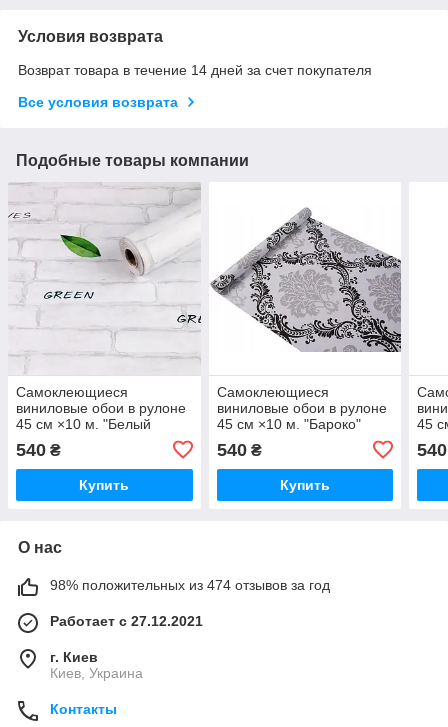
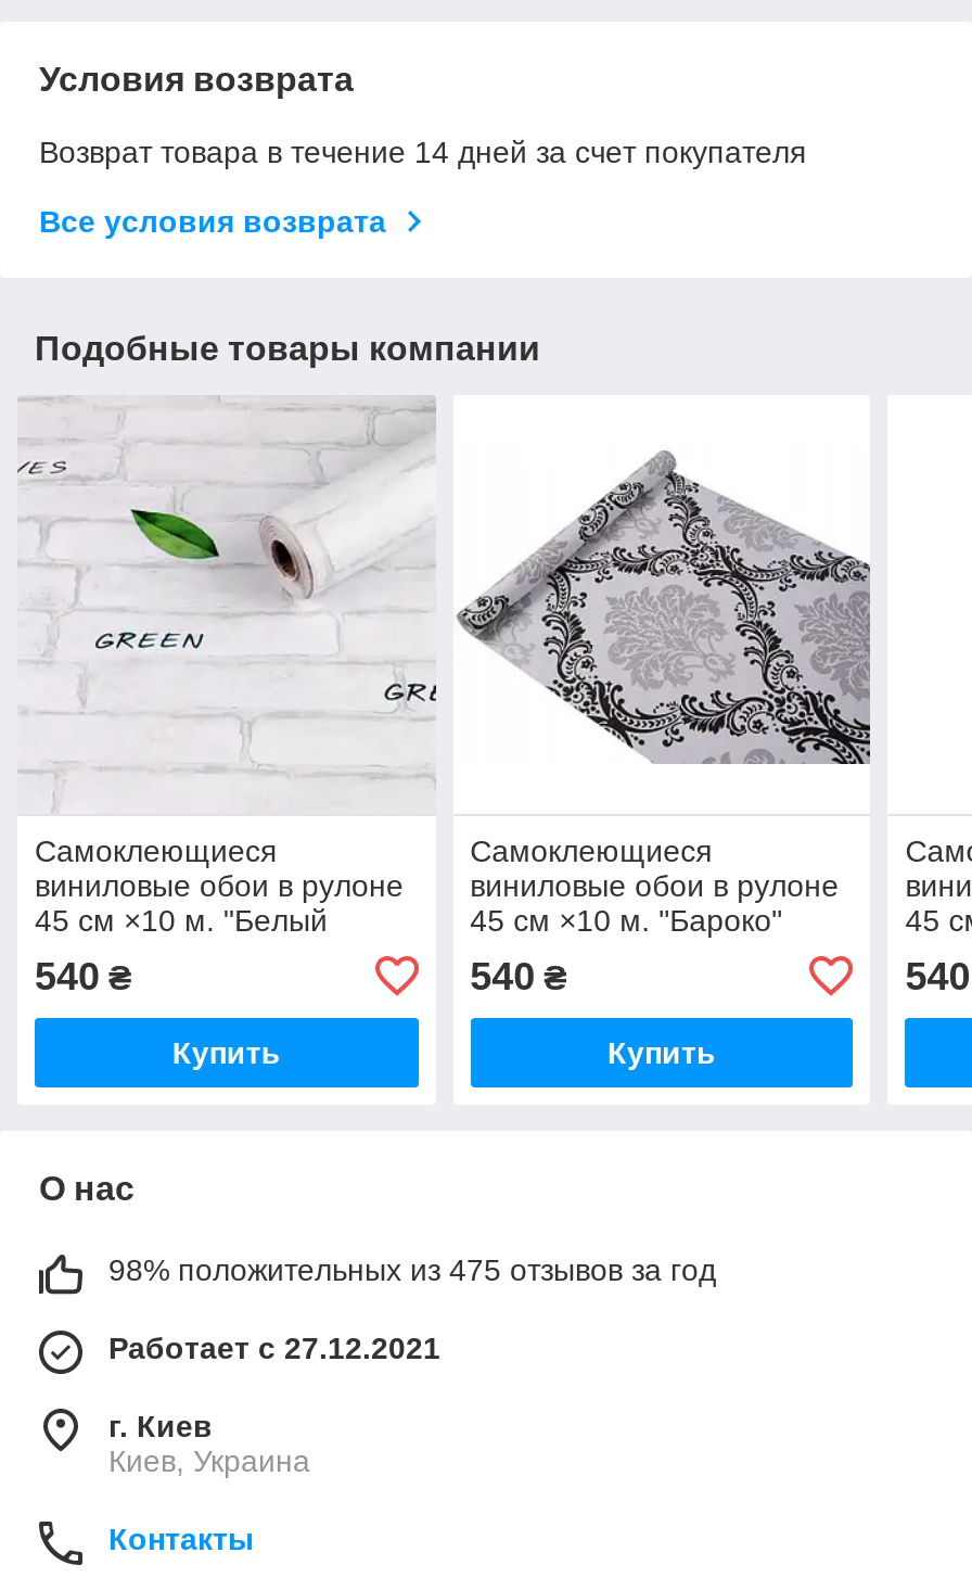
- 98% положительных из 474 отзывов за год
+ 98% положительных из 475 отзывов за год
